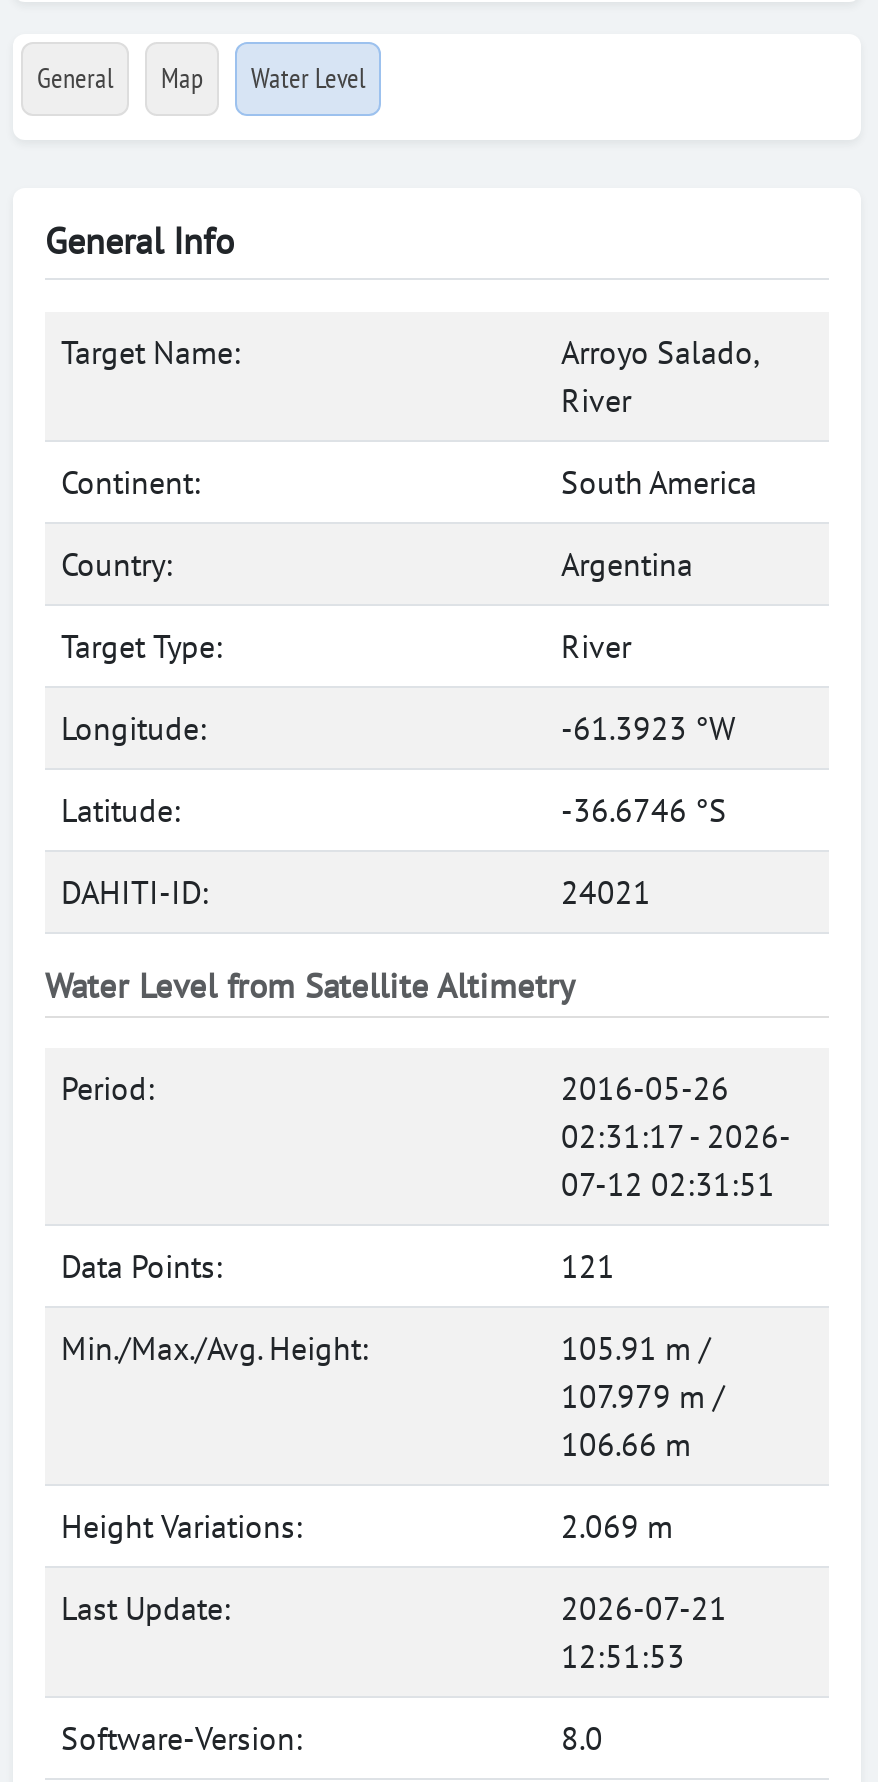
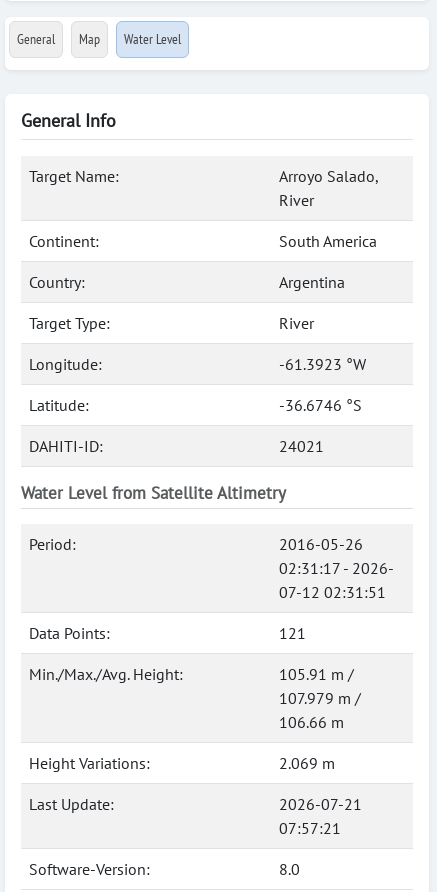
- 12:51:53
+ 07:57:21
